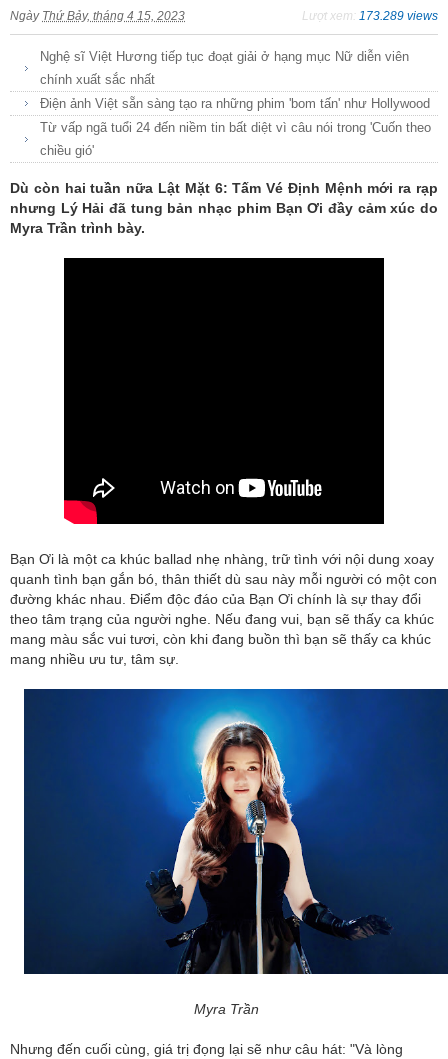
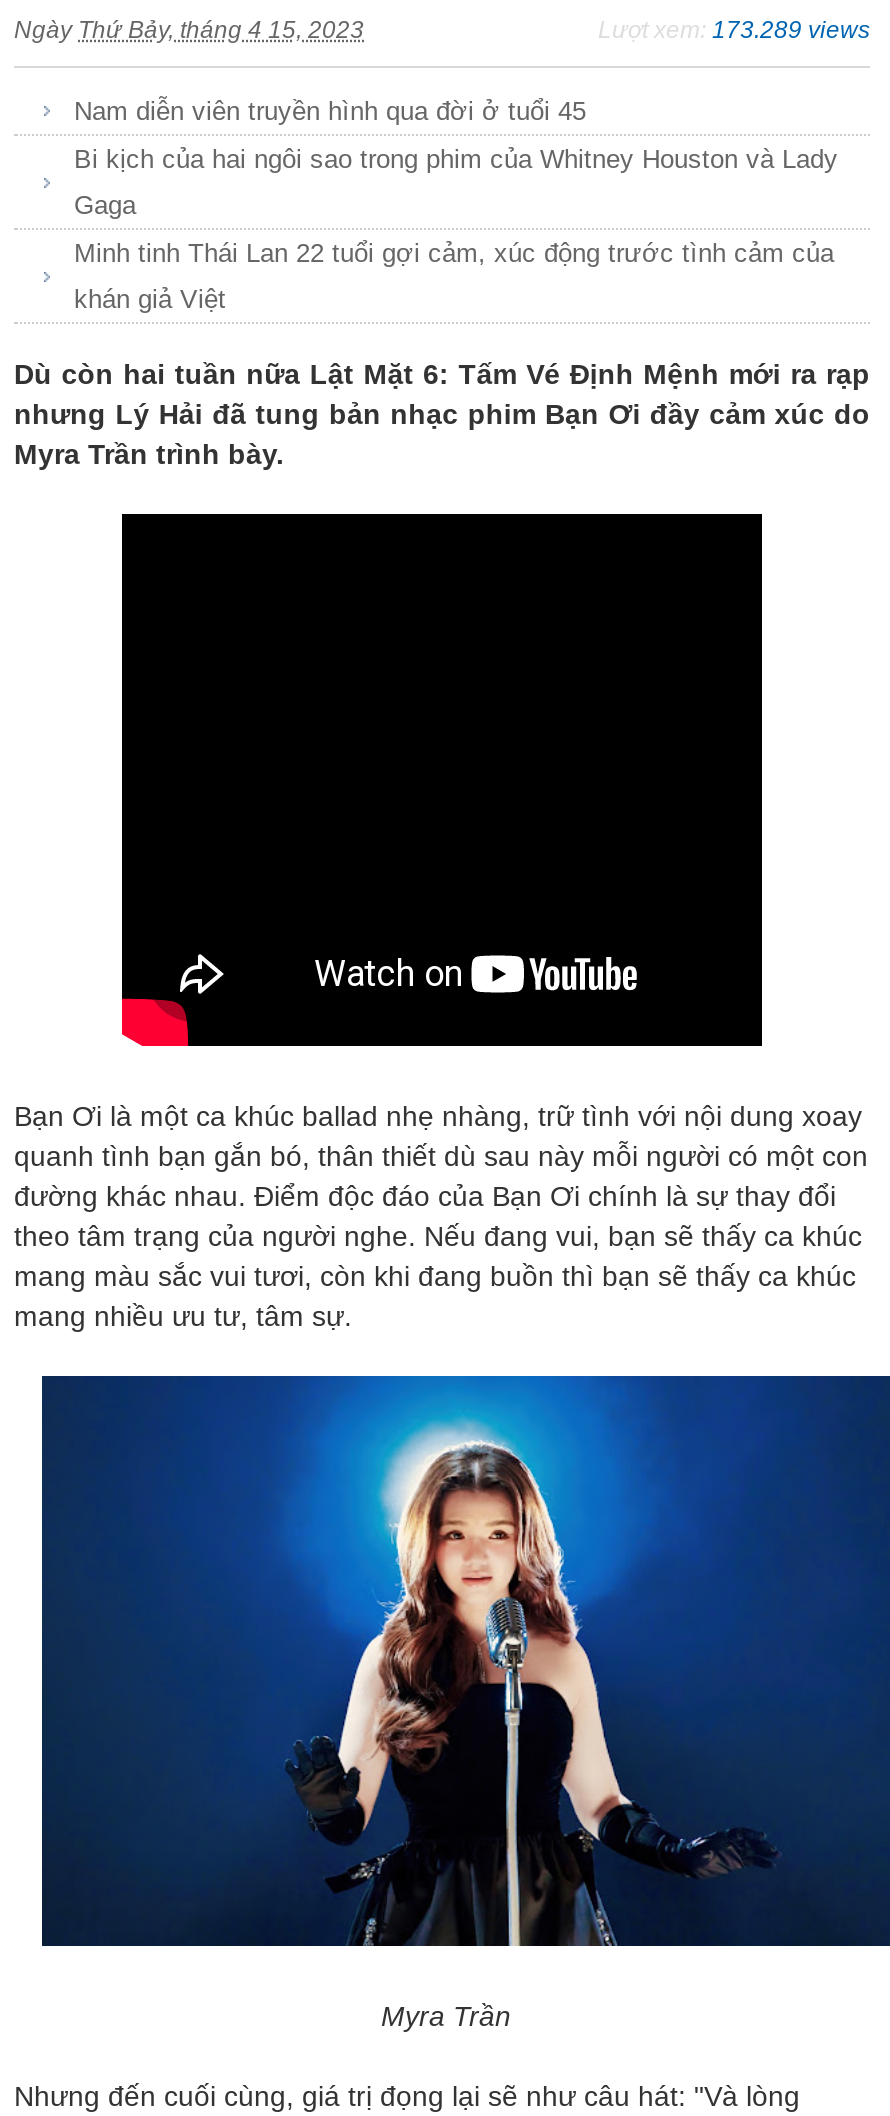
- Nghệ sĩ Việt Hương tiếp tục đoạt giải ở hạng mục Nữ diễn viên
+ Nam diễn viên truyền hình qua đời ở tuổi 45

- chính xuất sắc nhất
+ Bi kịch của hai ngôi sao trong phim của Whitney Houston và Lady

- Điện ảnh Việt sẵn sàng tạo ra những phim 'bom tấn' như Hollywood
+ Gaga

- Từ vấp ngã tuổi 24 đến niềm tin bất diệt vì câu nói trong 'Cuốn theo
+ Minh tinh Thái Lan 22 tuổi gợi cảm, xúc động trước tình cảm của

- chiều gió'
+ khán giả Việt
